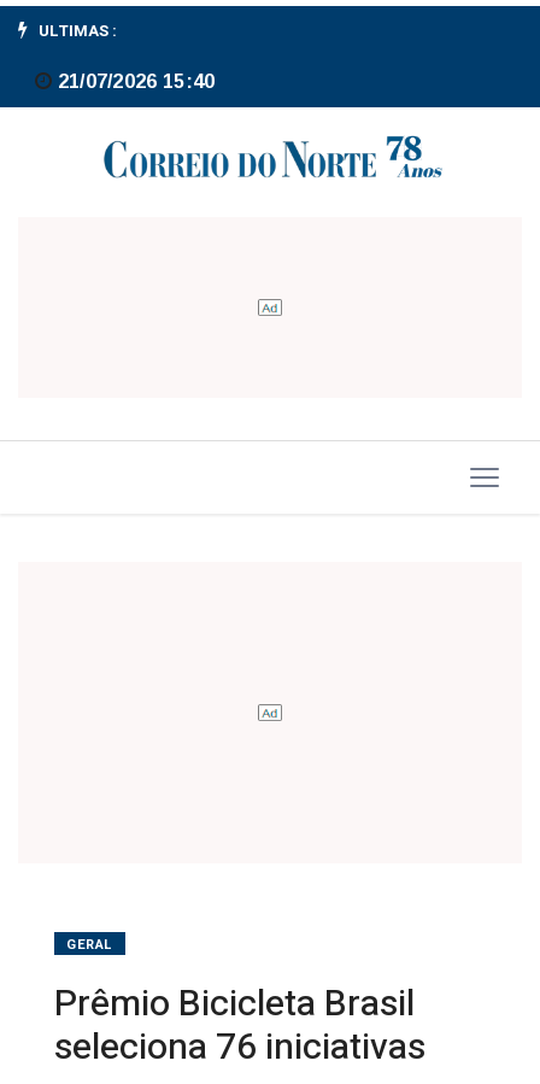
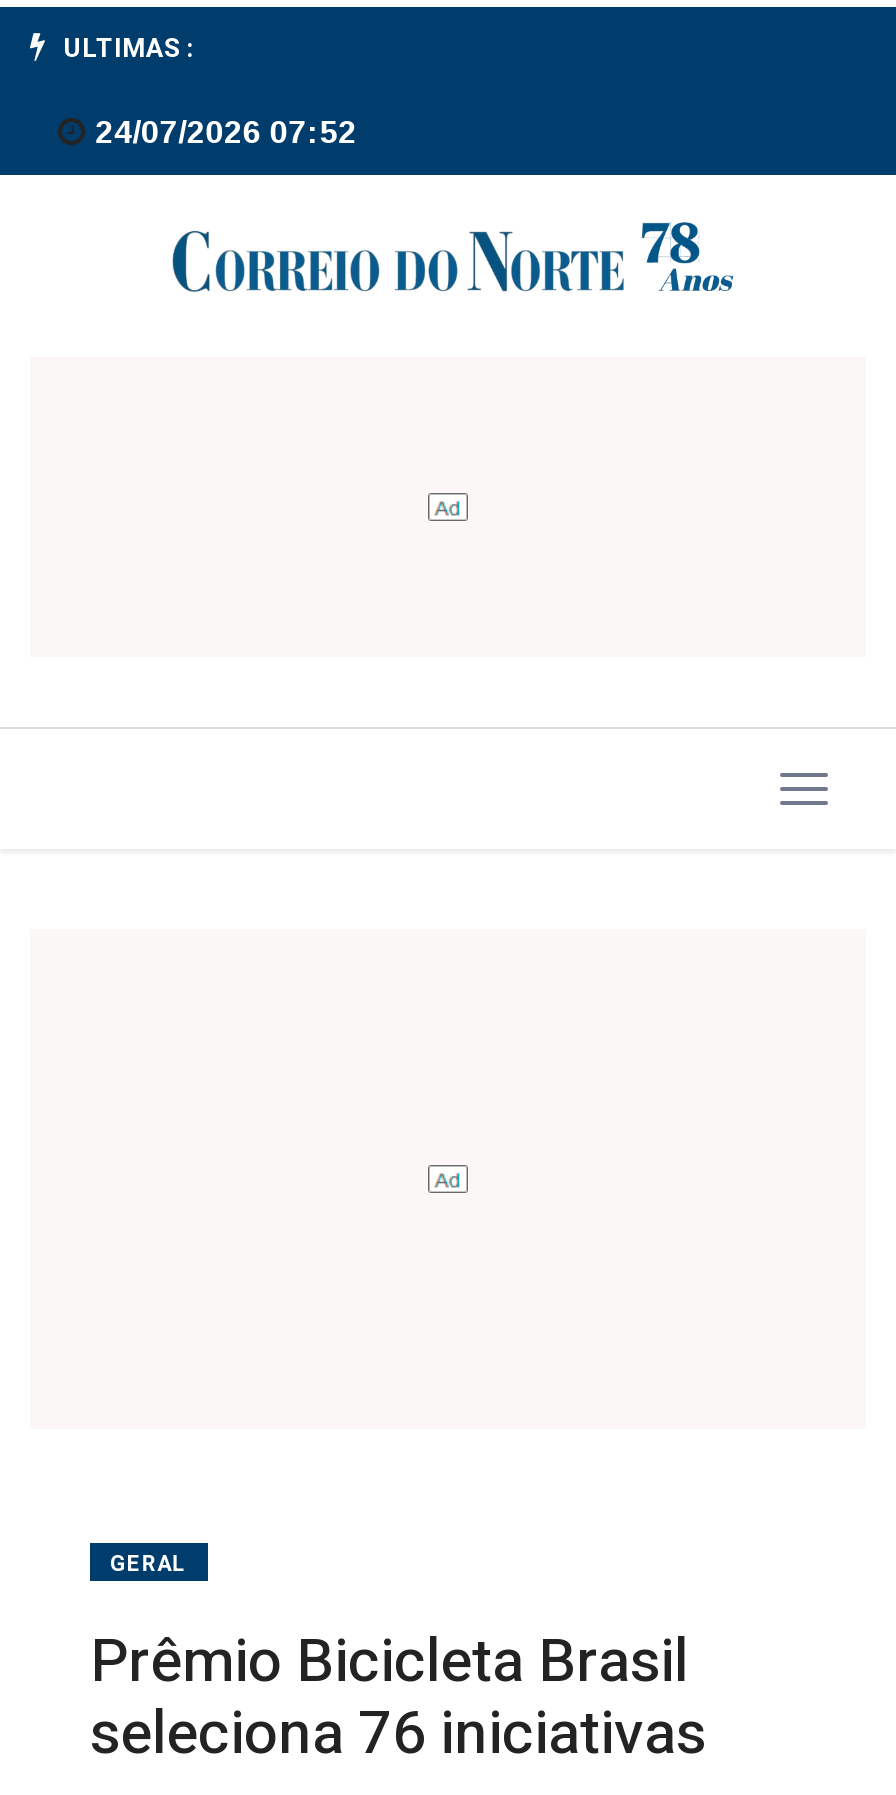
- 21/07/2026 15:40
+ 24/07/2026 07:52
